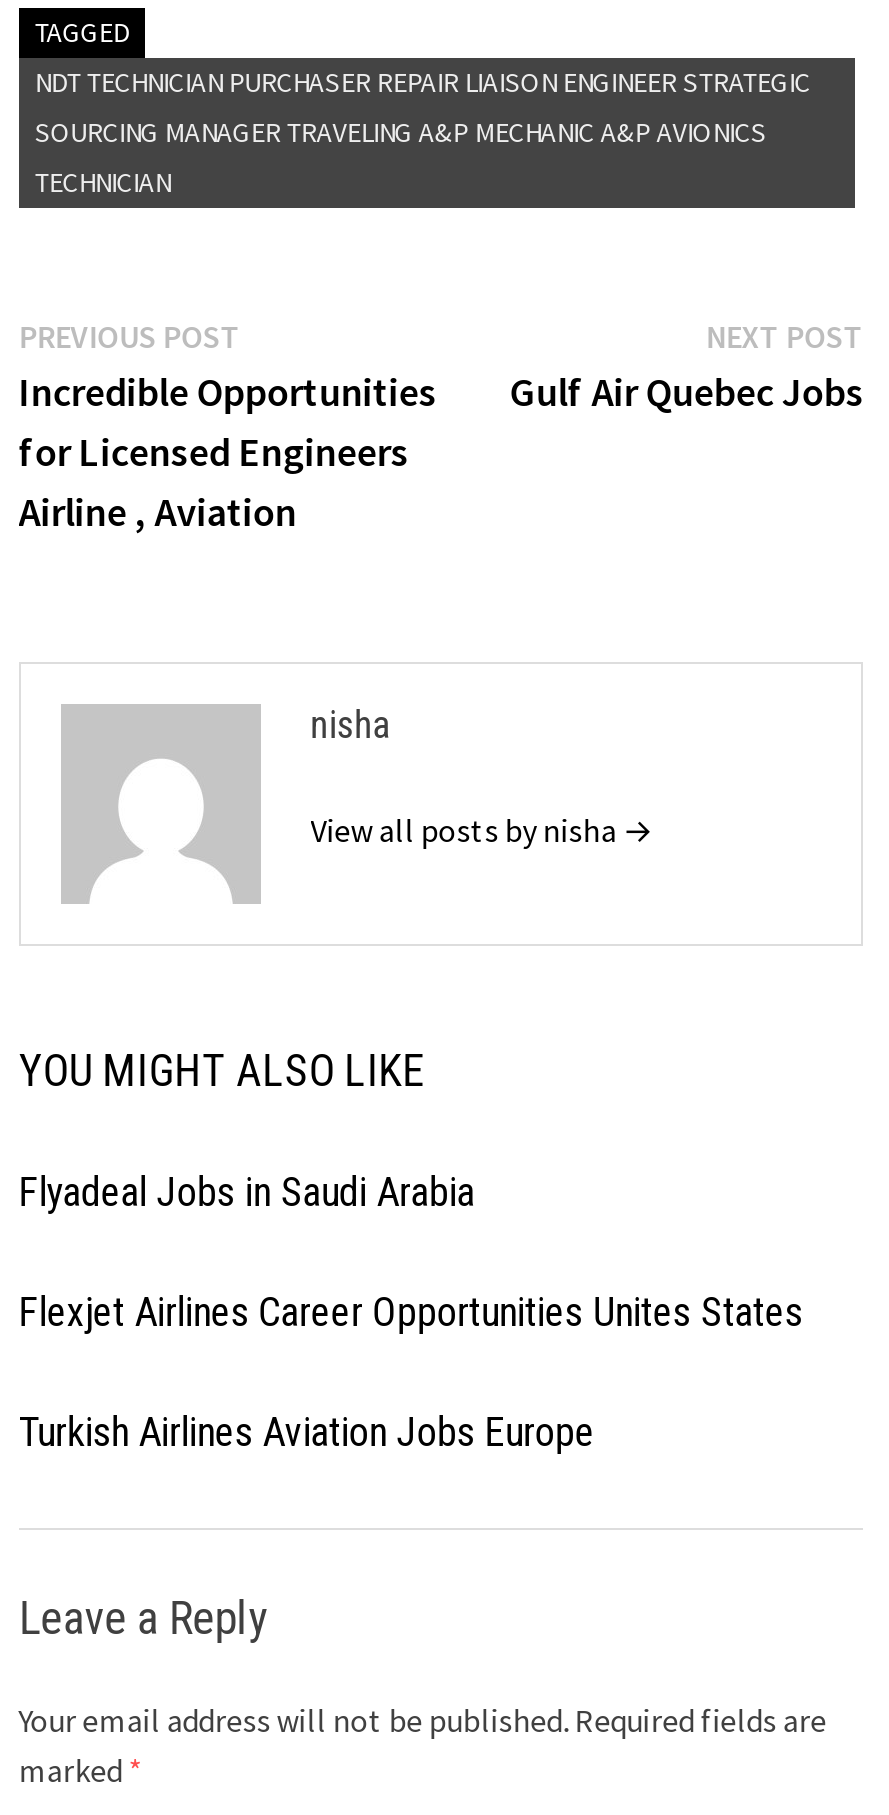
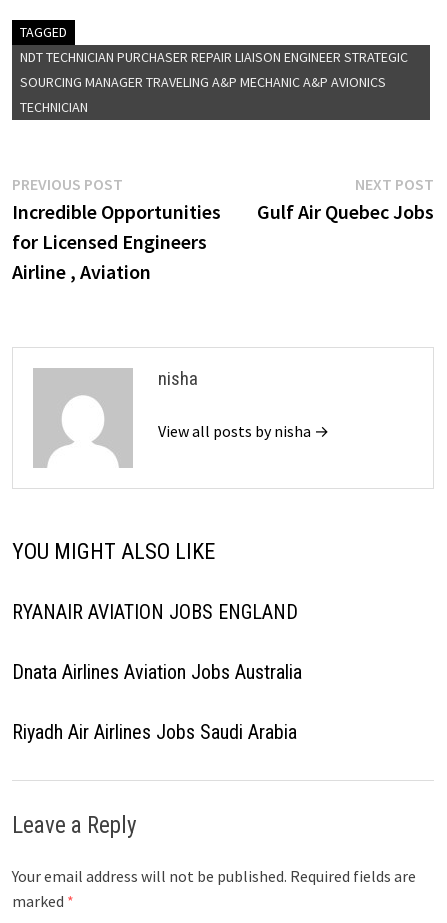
- Flyadeal Jobs in Saudi Arabia
+ RYANAIR AVIATION JOBS ENGLAND

- Flexjet Airlines Career Opportunities Unites States
+ Dnata Airlines Aviation Jobs Australia

- Turkish Airlines Aviation Jobs Europe
+ Riyadh Air Airlines Jobs Saudi Arabia
